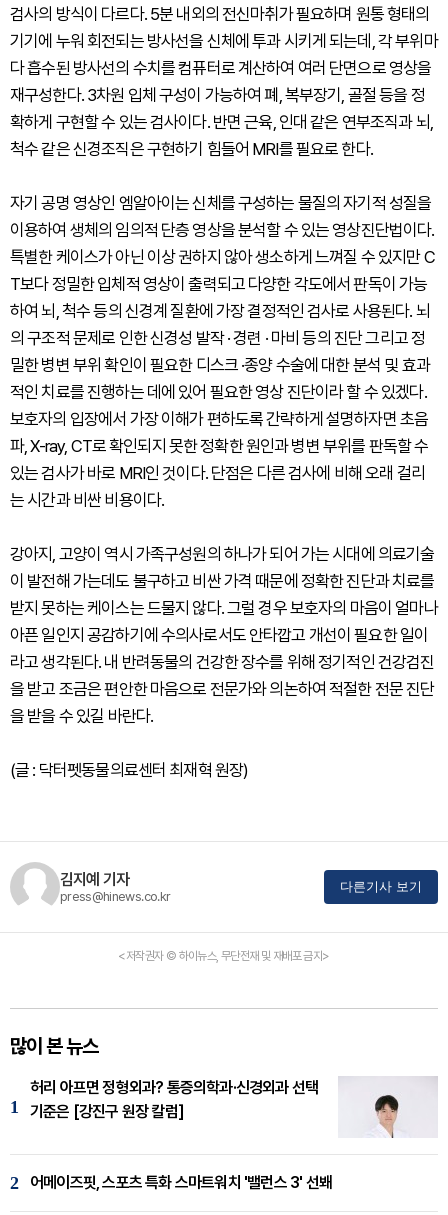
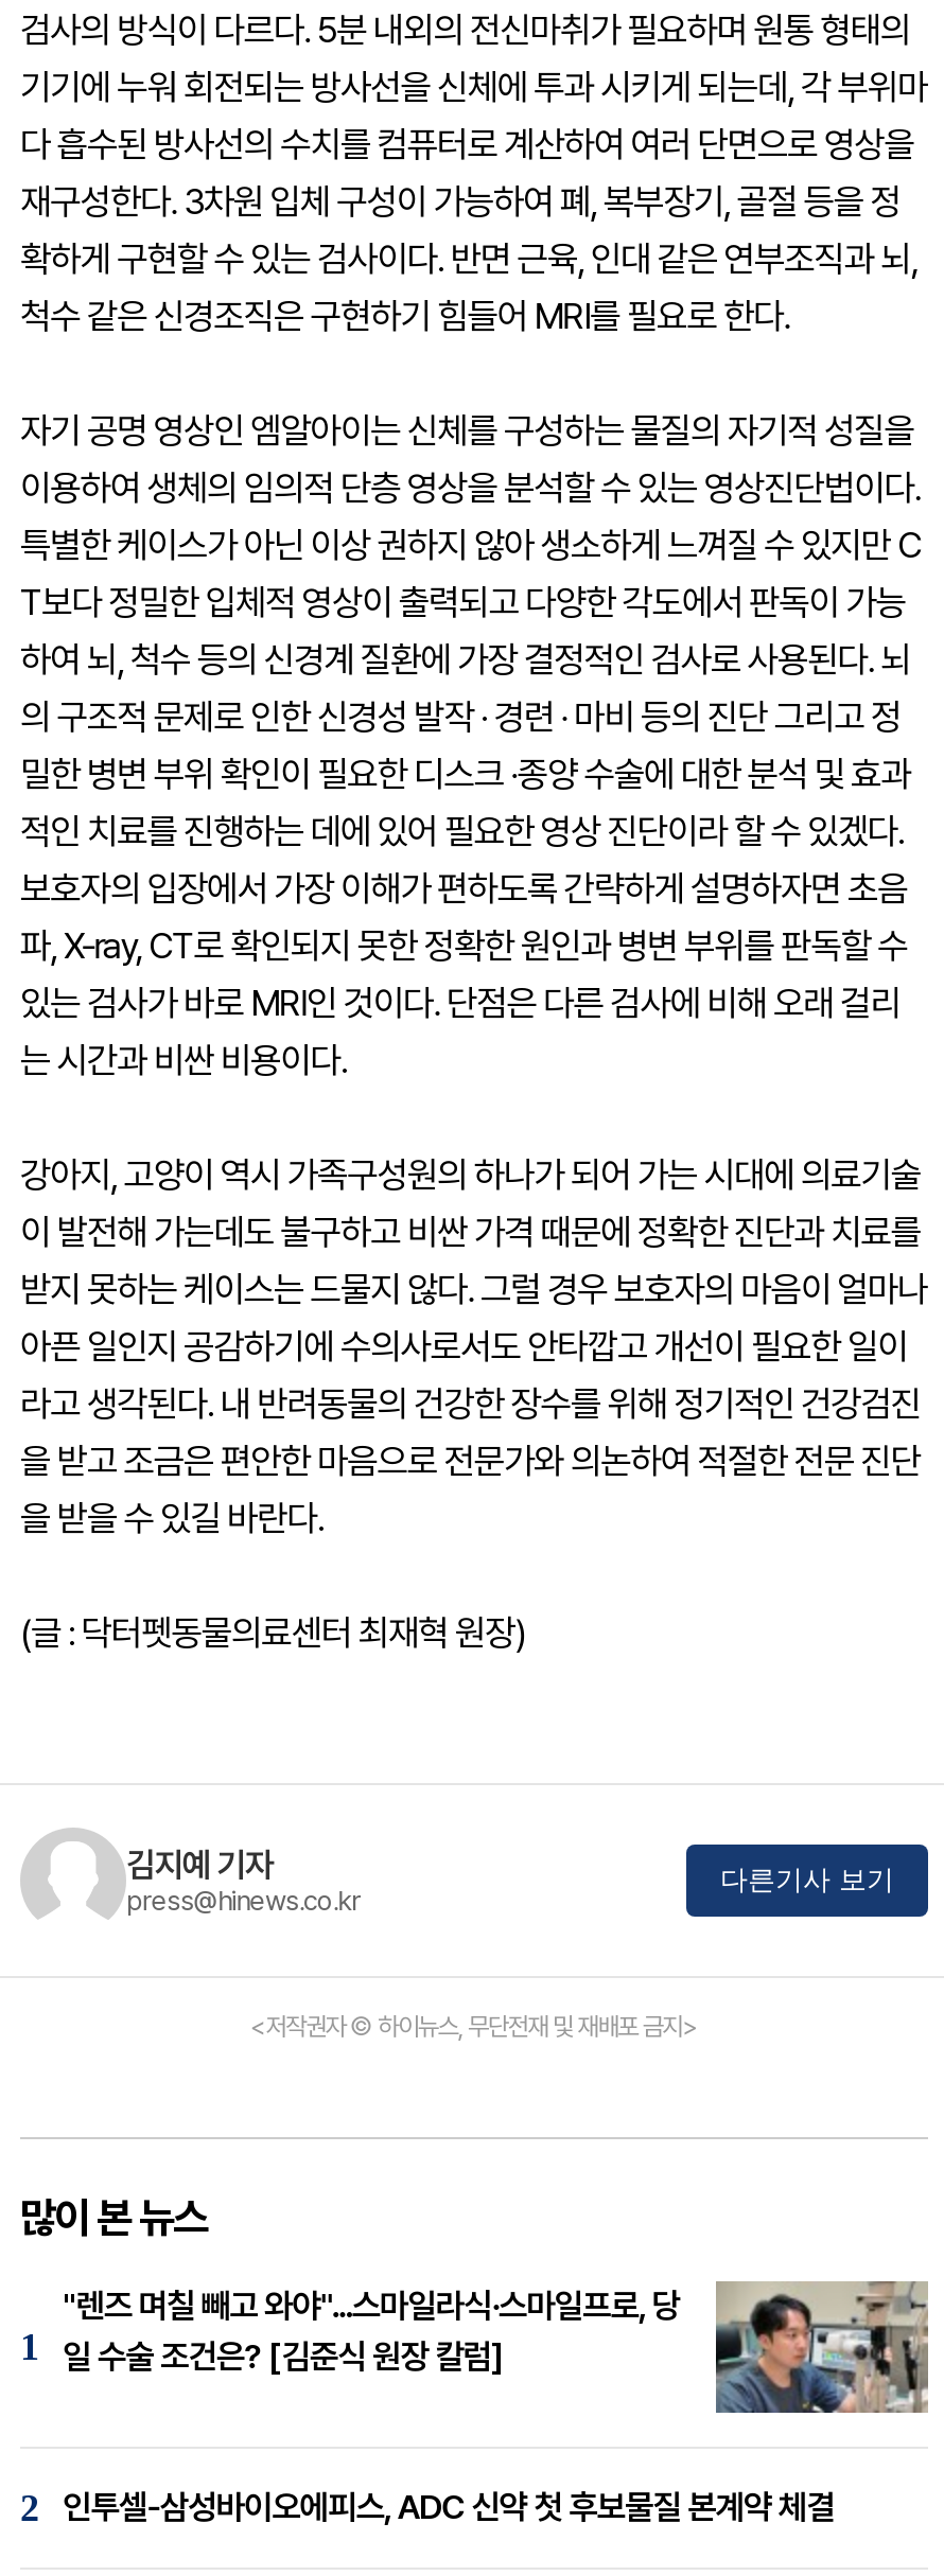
- [image]
- 허리 아프면 정형외과? 통증의학과·신경외과 선택
- 기준은 [강진구 원장 칼럼]
+ [image]
+ "렌즈 며칠 빼고 와야"...스마일라식·스마일프로, 당
+ 일 수술 조건은? [김준식 원장 칼럼]

- 어메이즈핏, 스포츠 특화 스마트워치 '밸런스 3' 선봬
+ 인투셀-삼성바이오에피스, ADC 신약 첫 후보물질 본계약 체결
